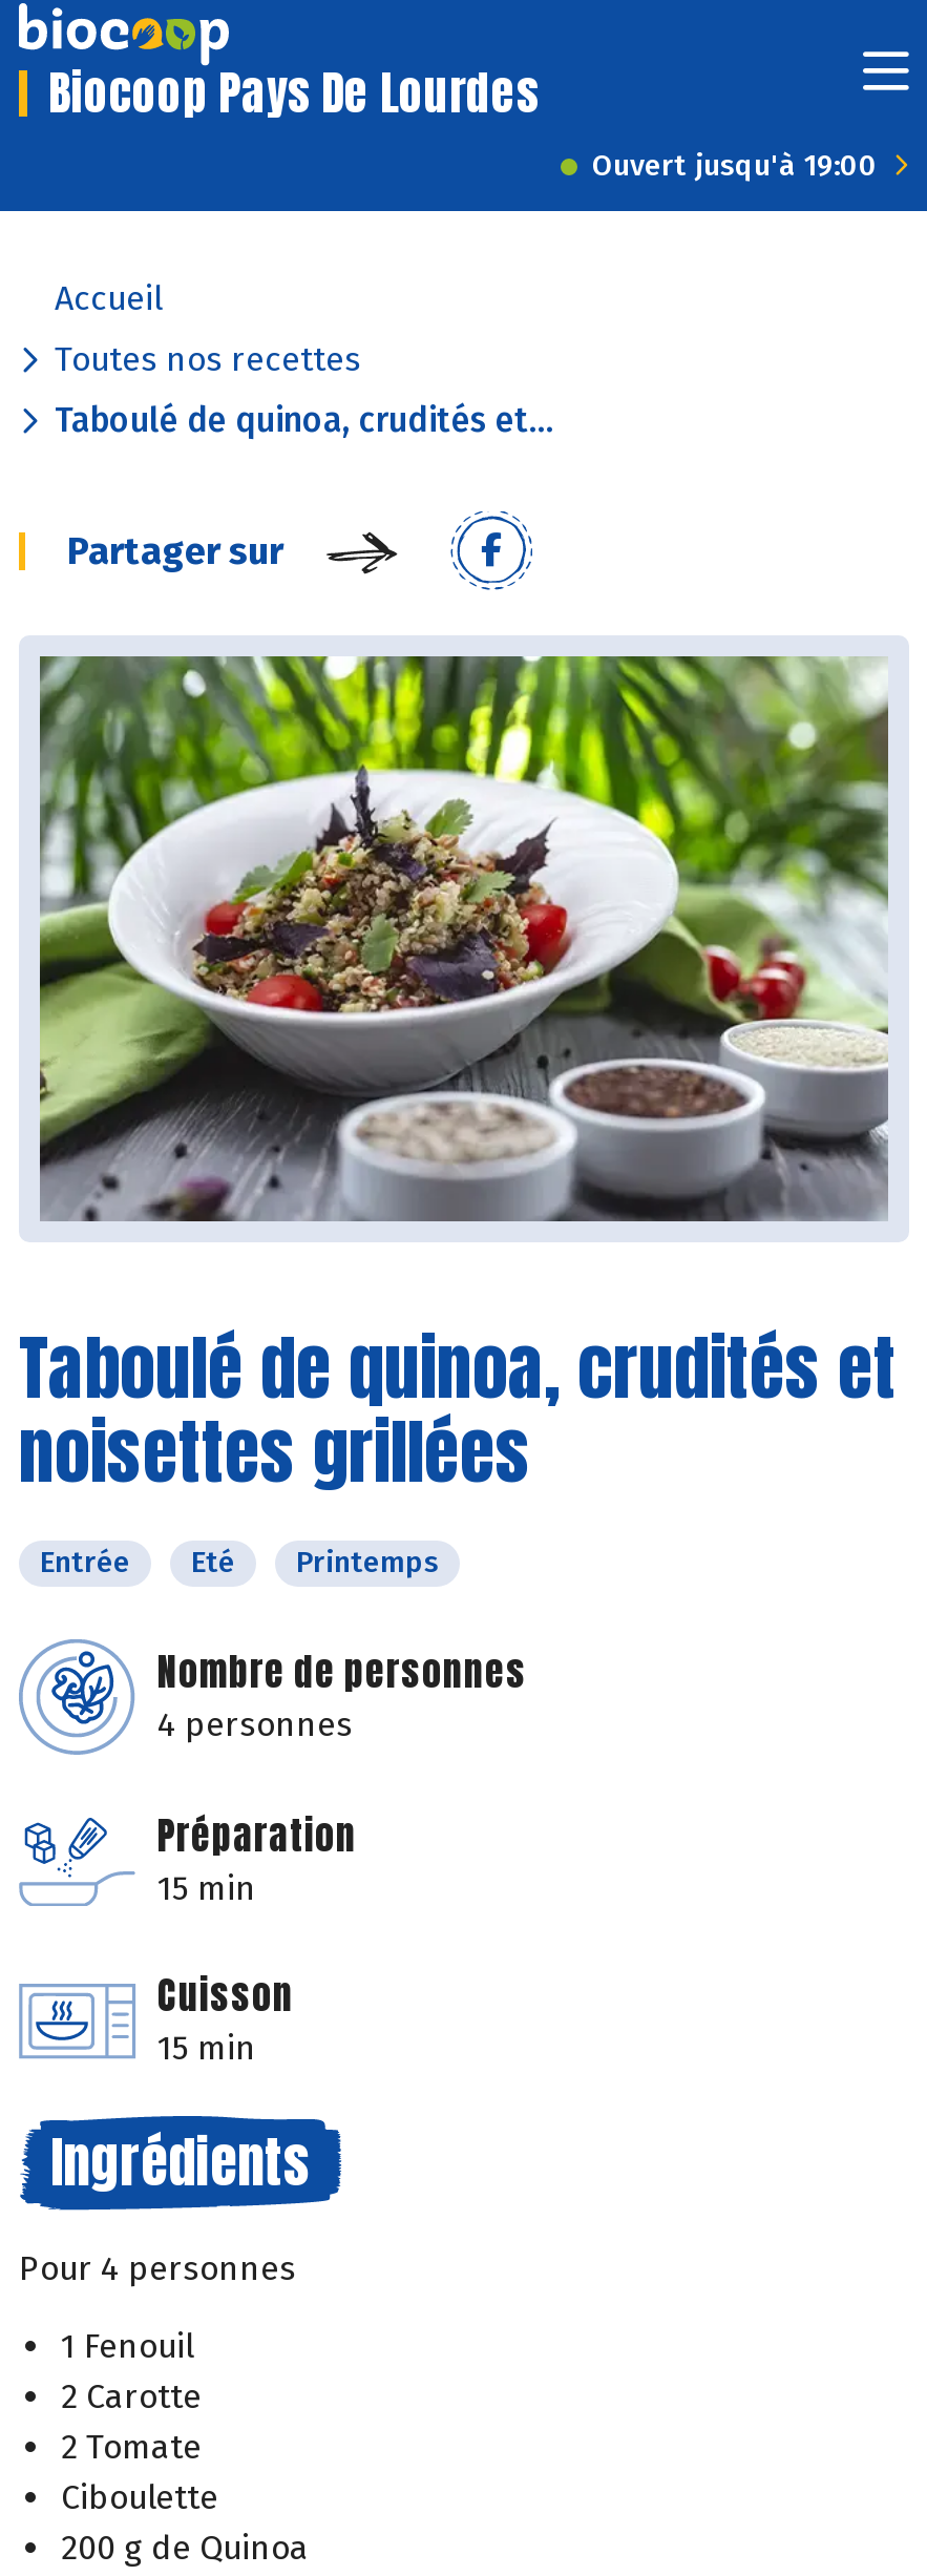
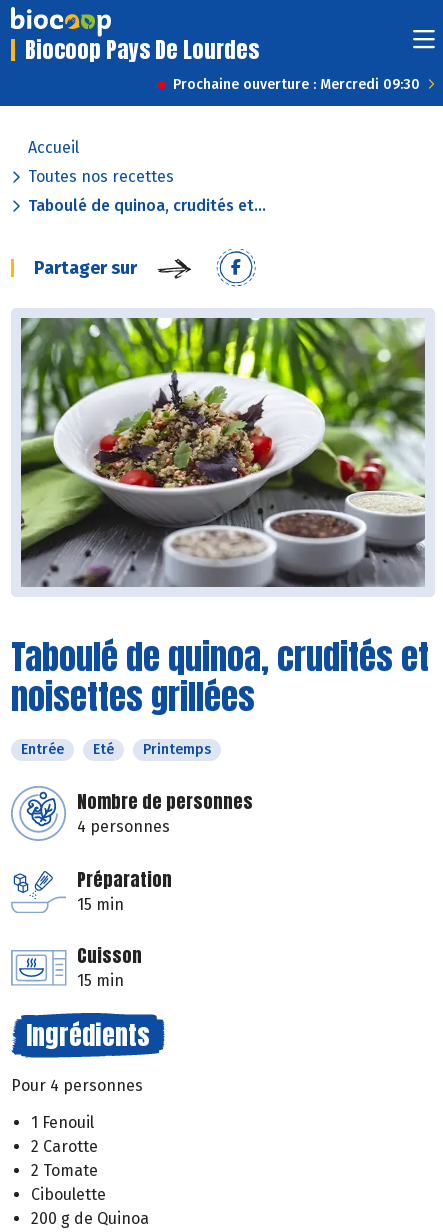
- Ouvert jusqu'à 19:00
+ Prochaine ouverture : Mercredi 09:30
